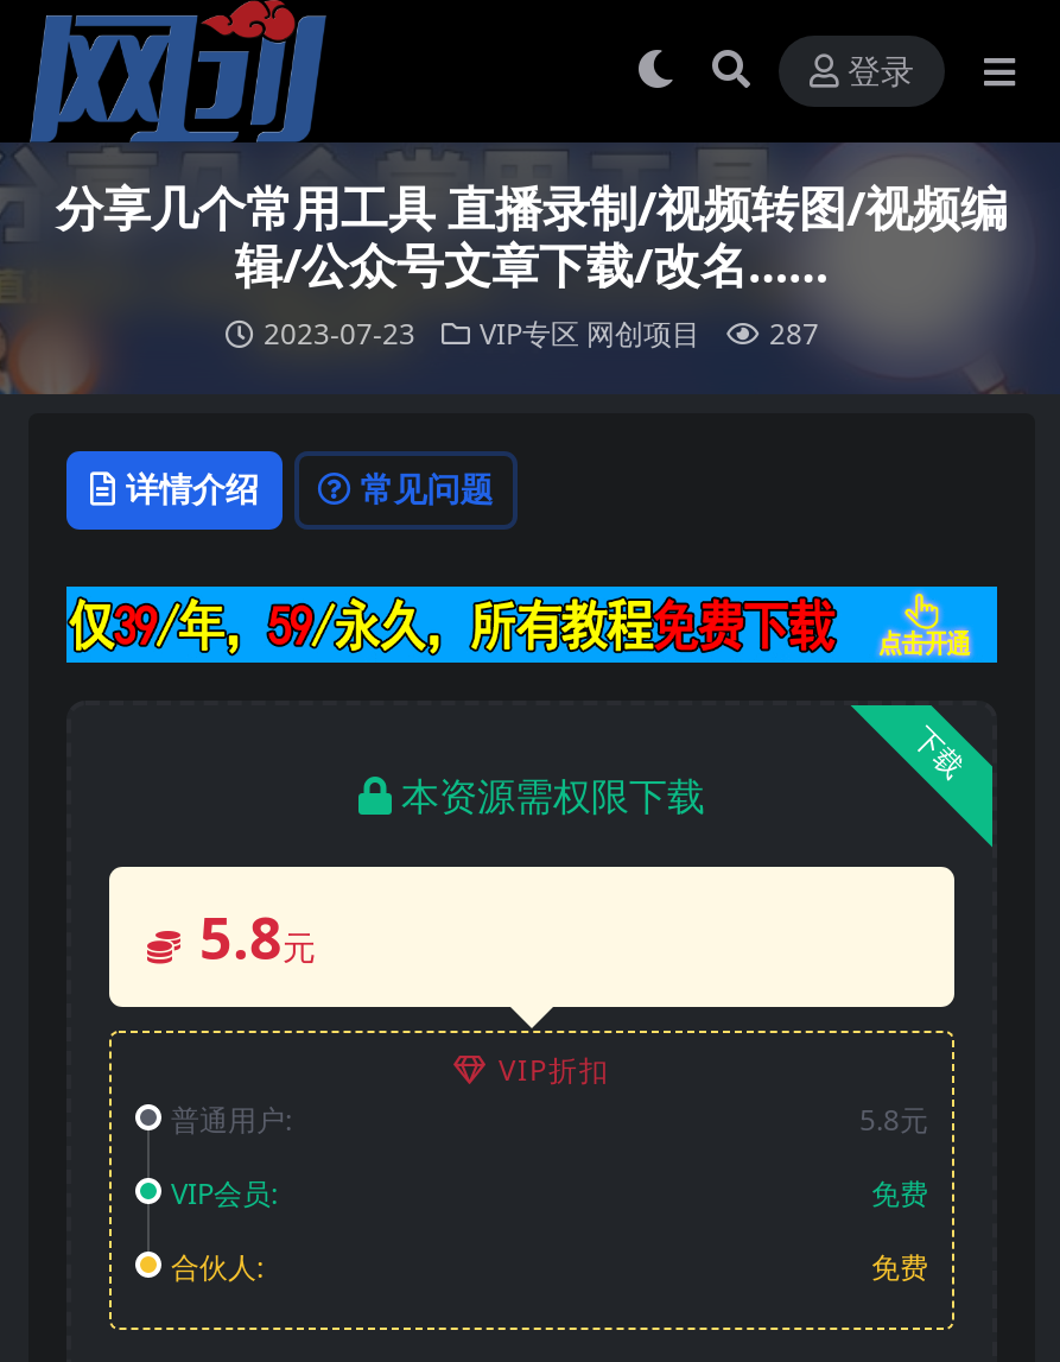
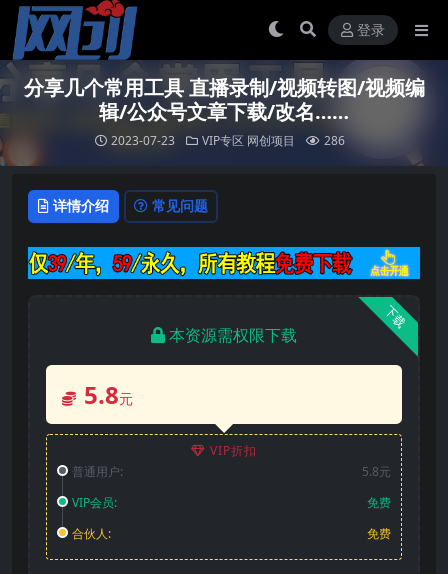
- 2023-07-23 VIP专区 网创项目 287
+ 2023-07-23 VIP专区 网创项目 286
